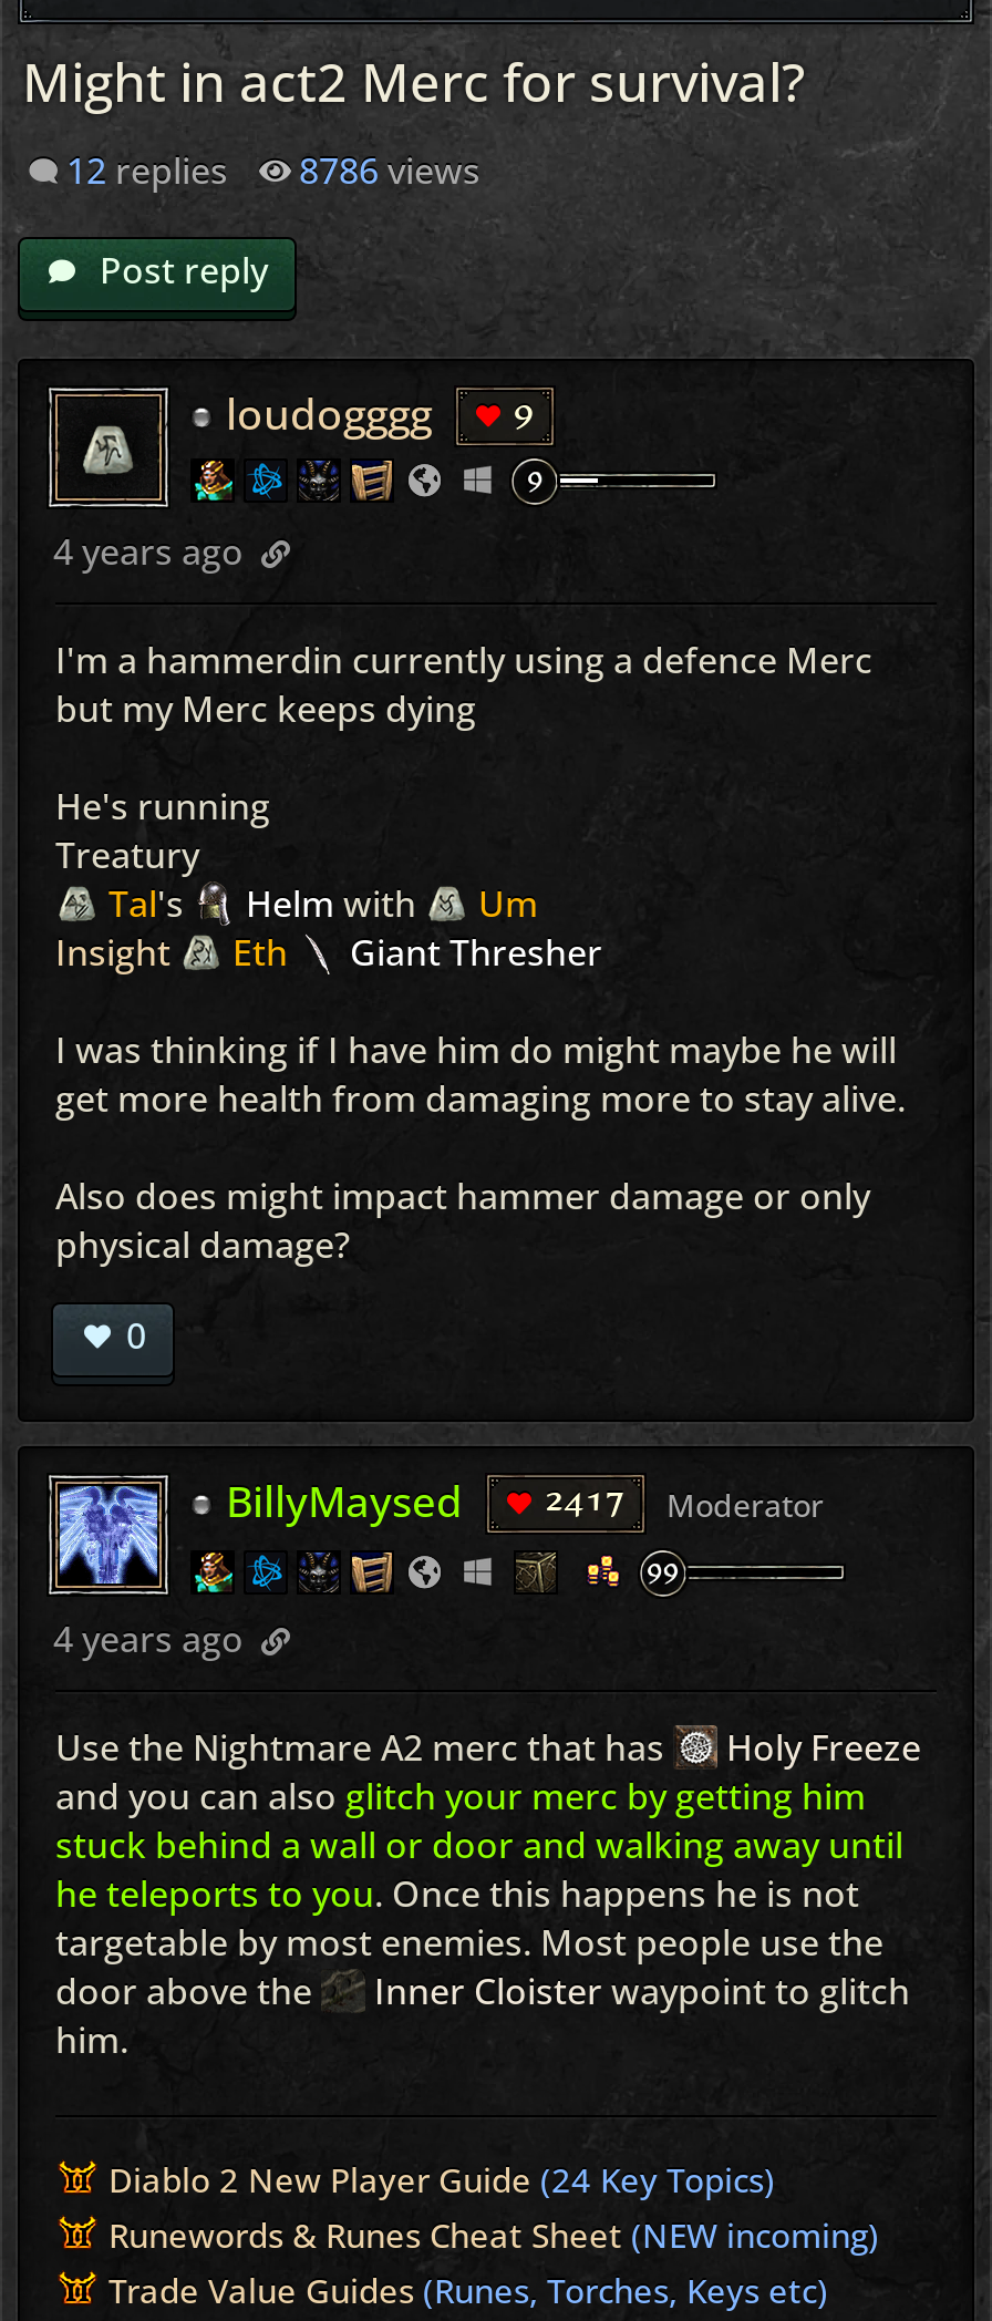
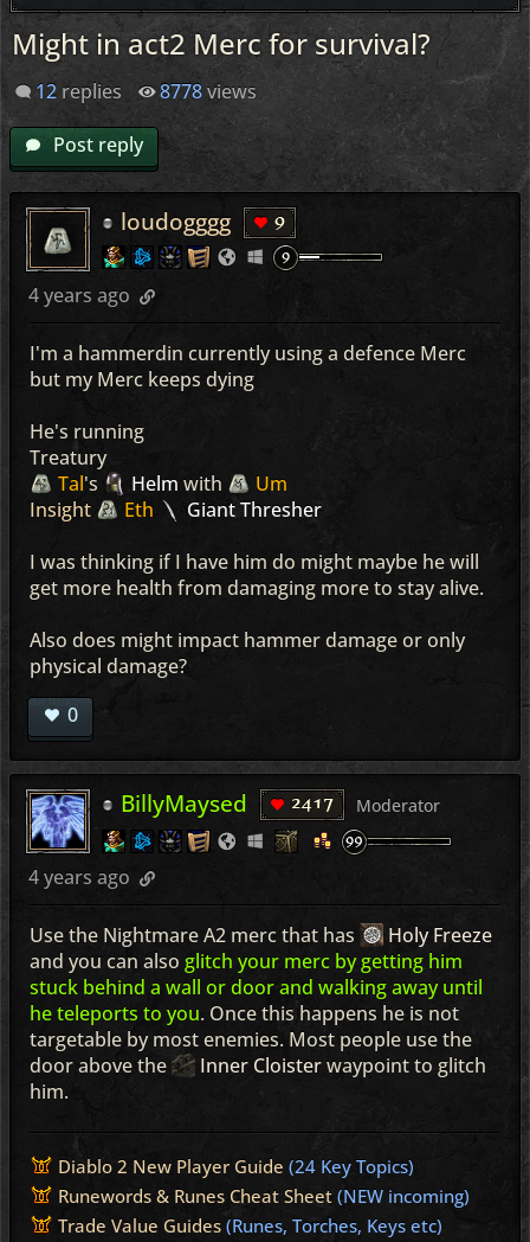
- 12 replies 8786 views
+ 12 replies 8778 views
